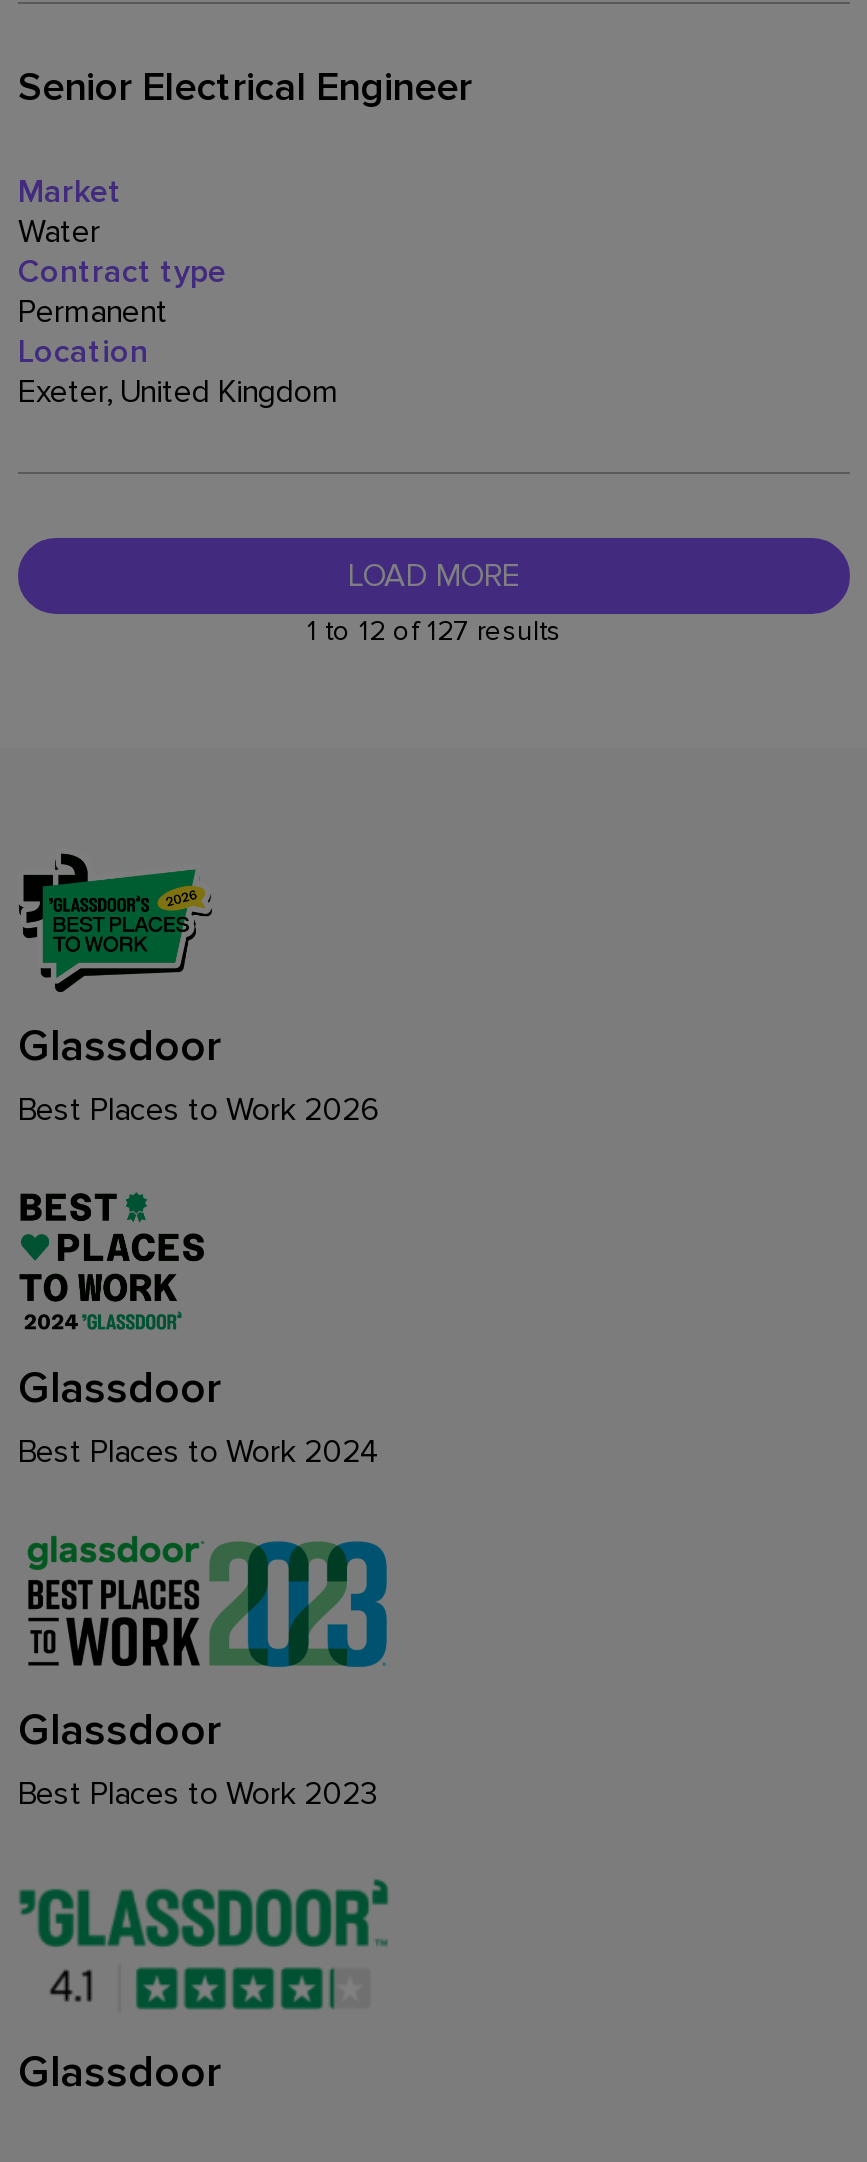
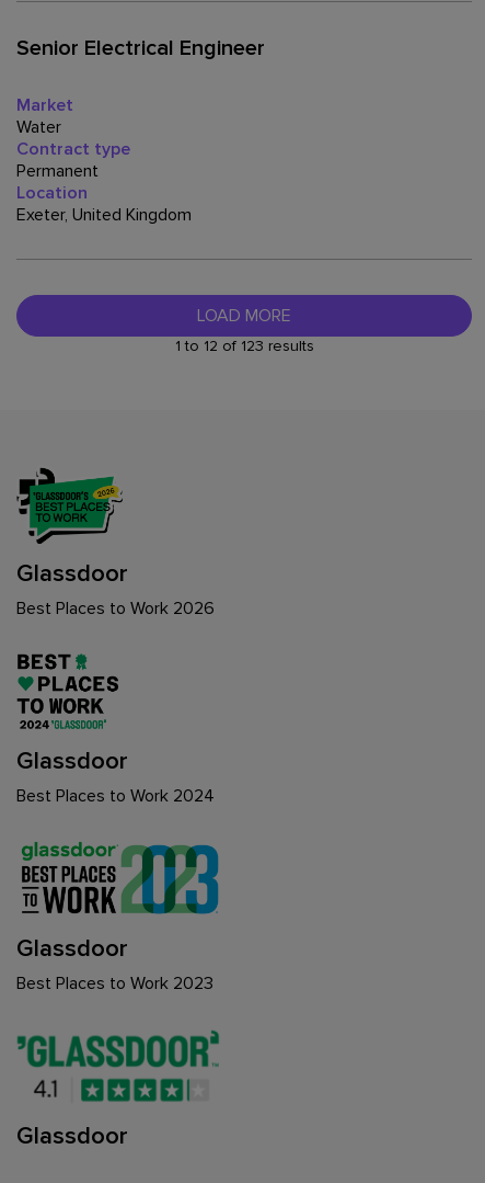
- 1 to 12 of 127 results
+ 1 to 12 of 123 results
